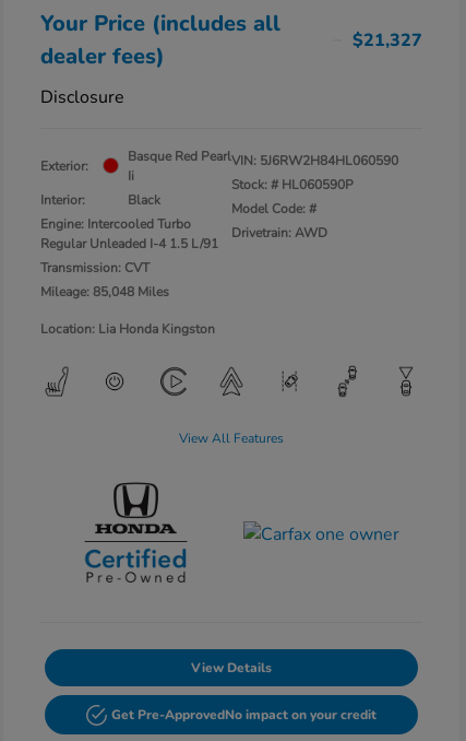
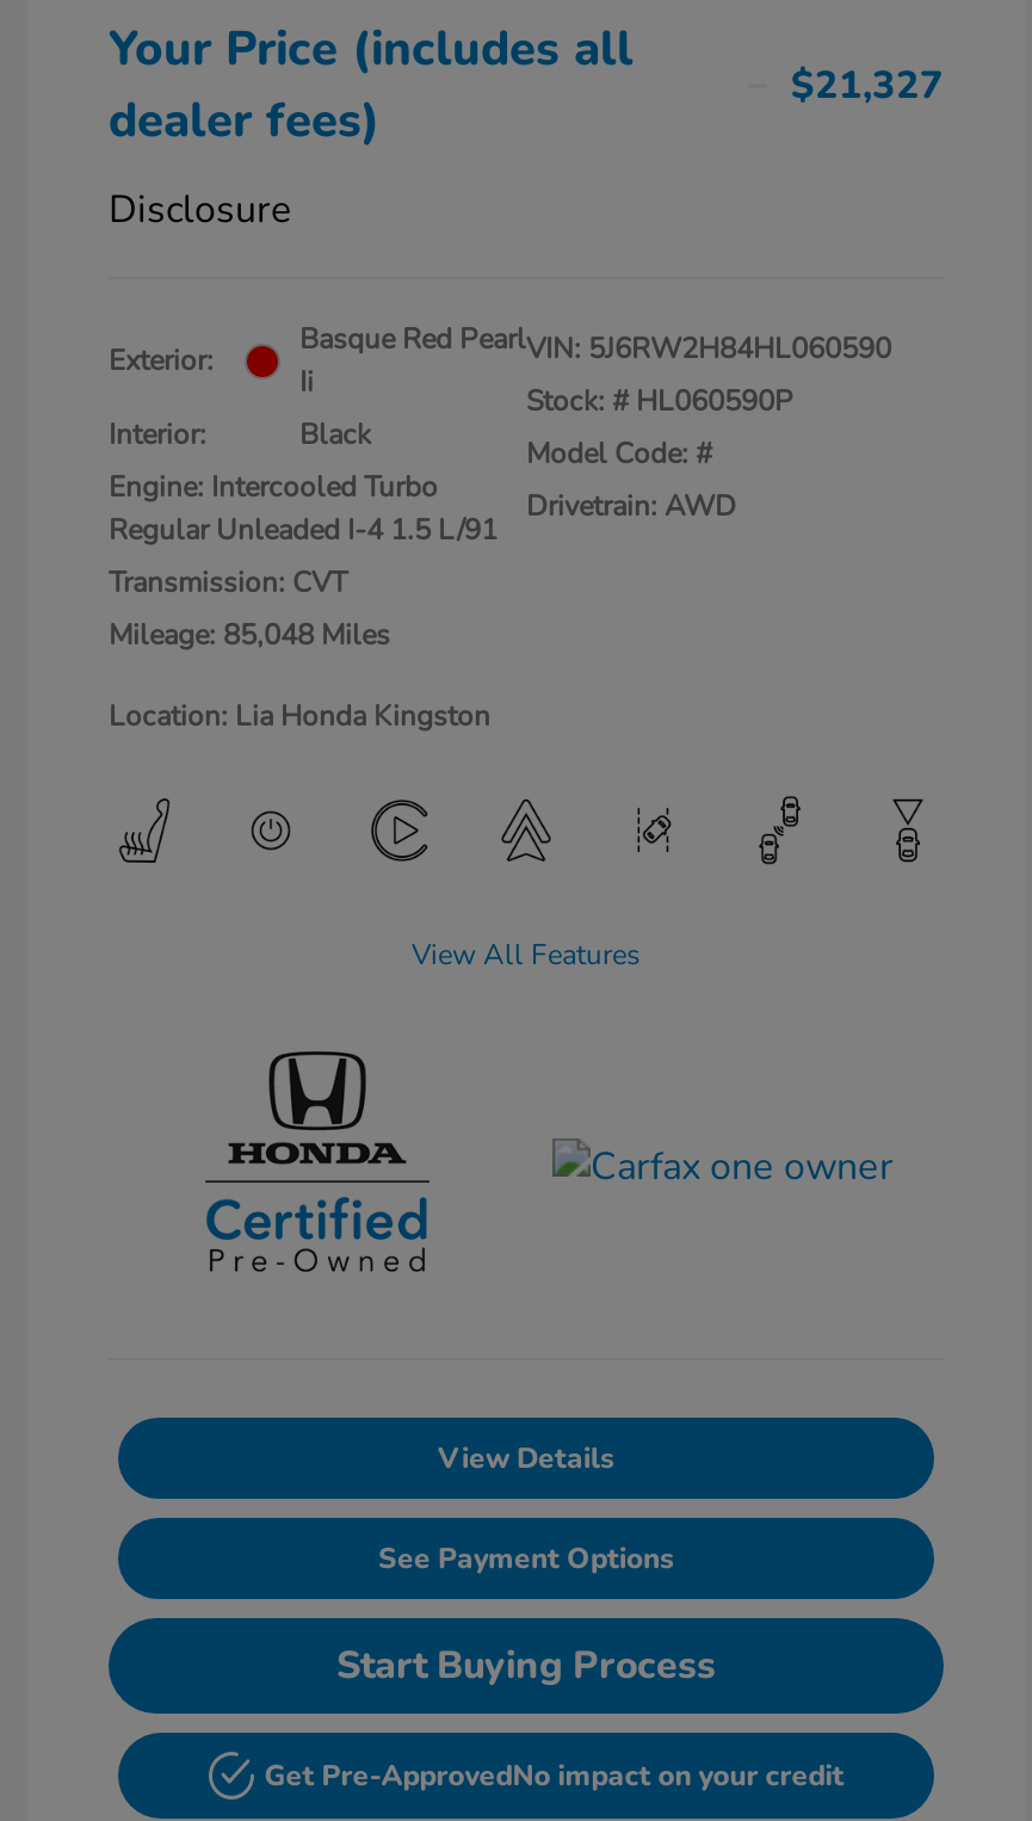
+ See Payment Options
+ Start Buying Process
